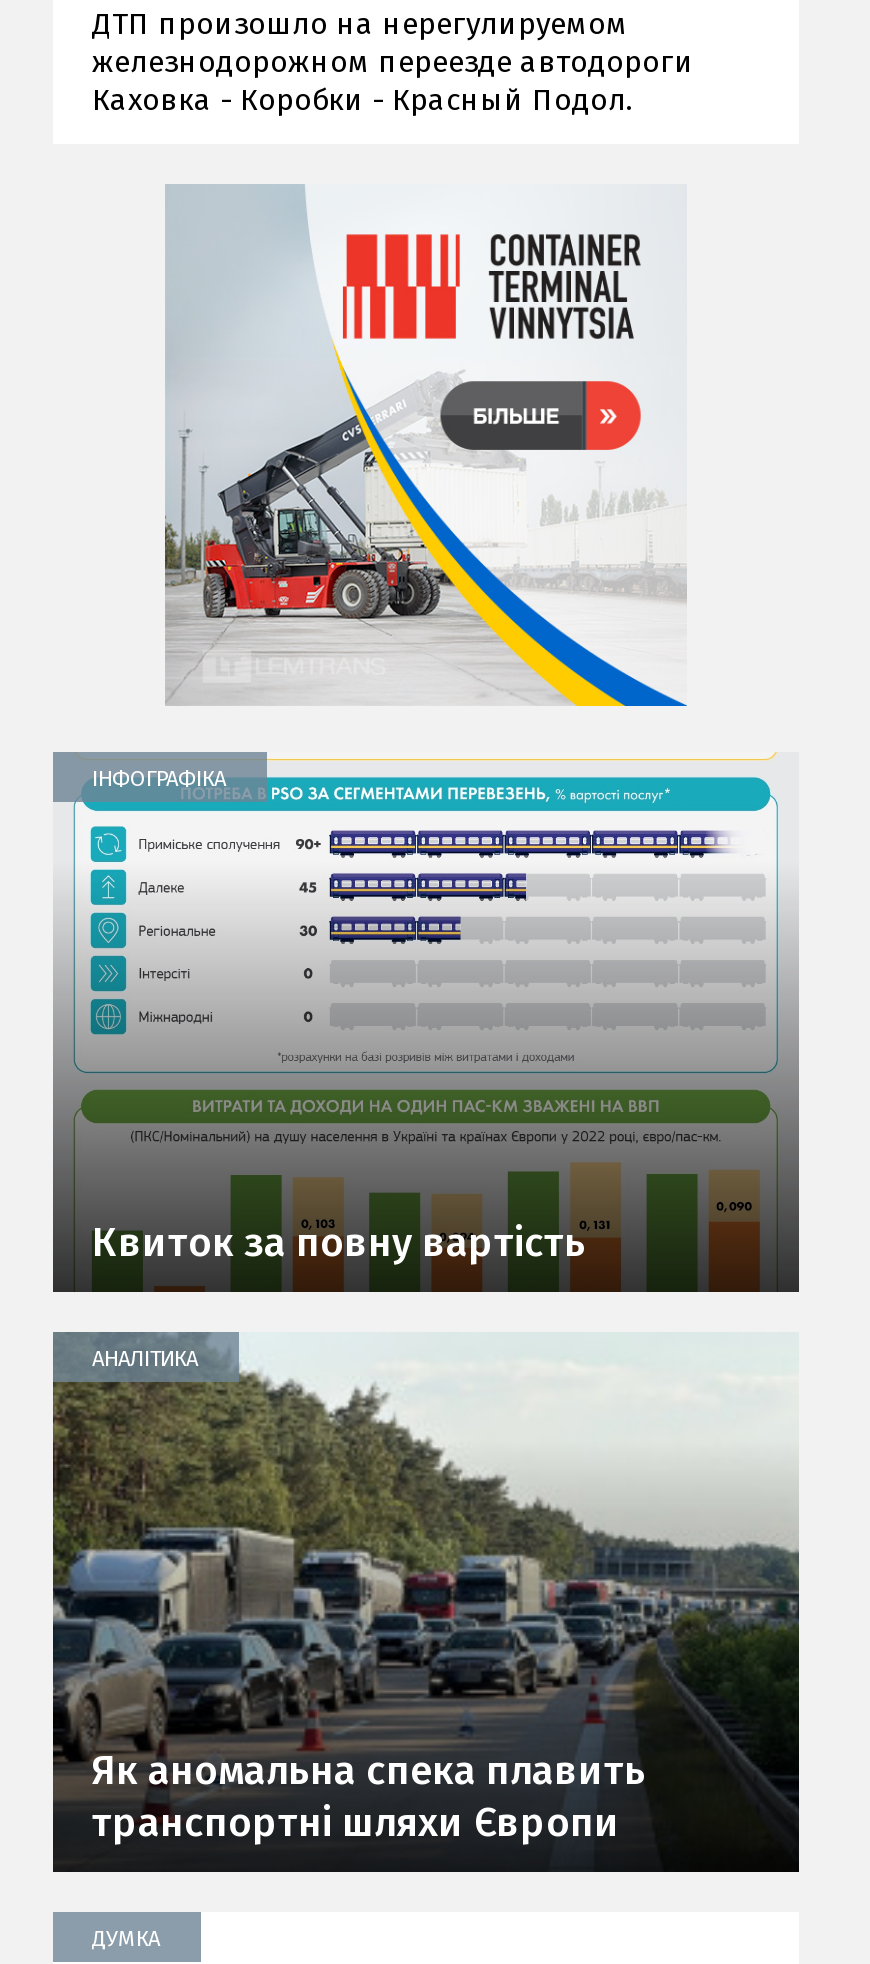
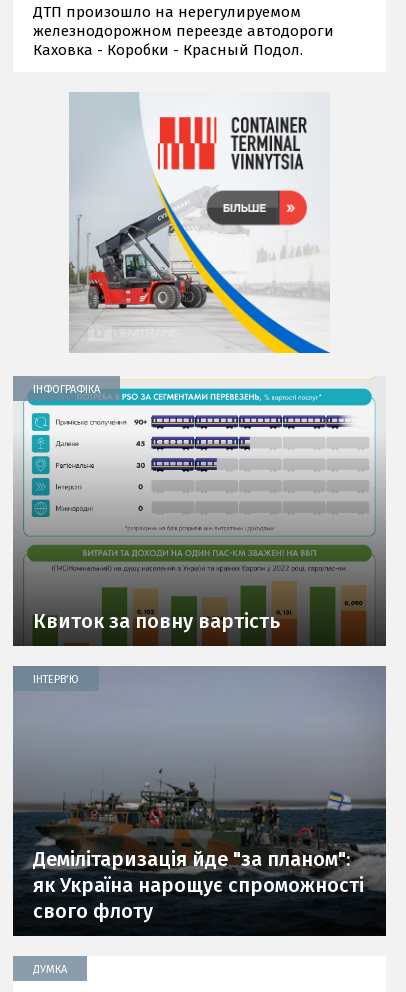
- [image]
- АНАЛІТИКА
+ [image]
+ ІНТЕРВʼЮ

- Як аномальна спека плавить
- транспортні шляхи Європи
+ Демілітаризація йде "за планом":
+ як Україна нарощує спроможності
+ свого флоту
